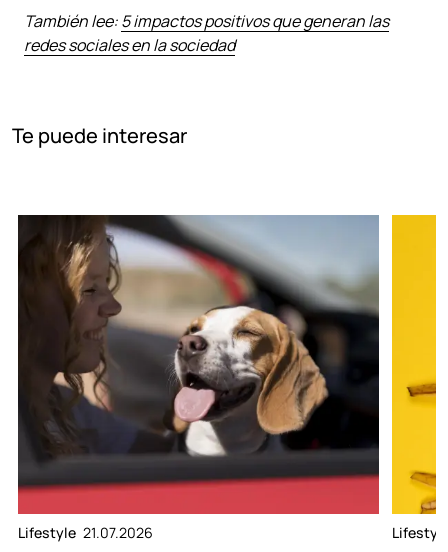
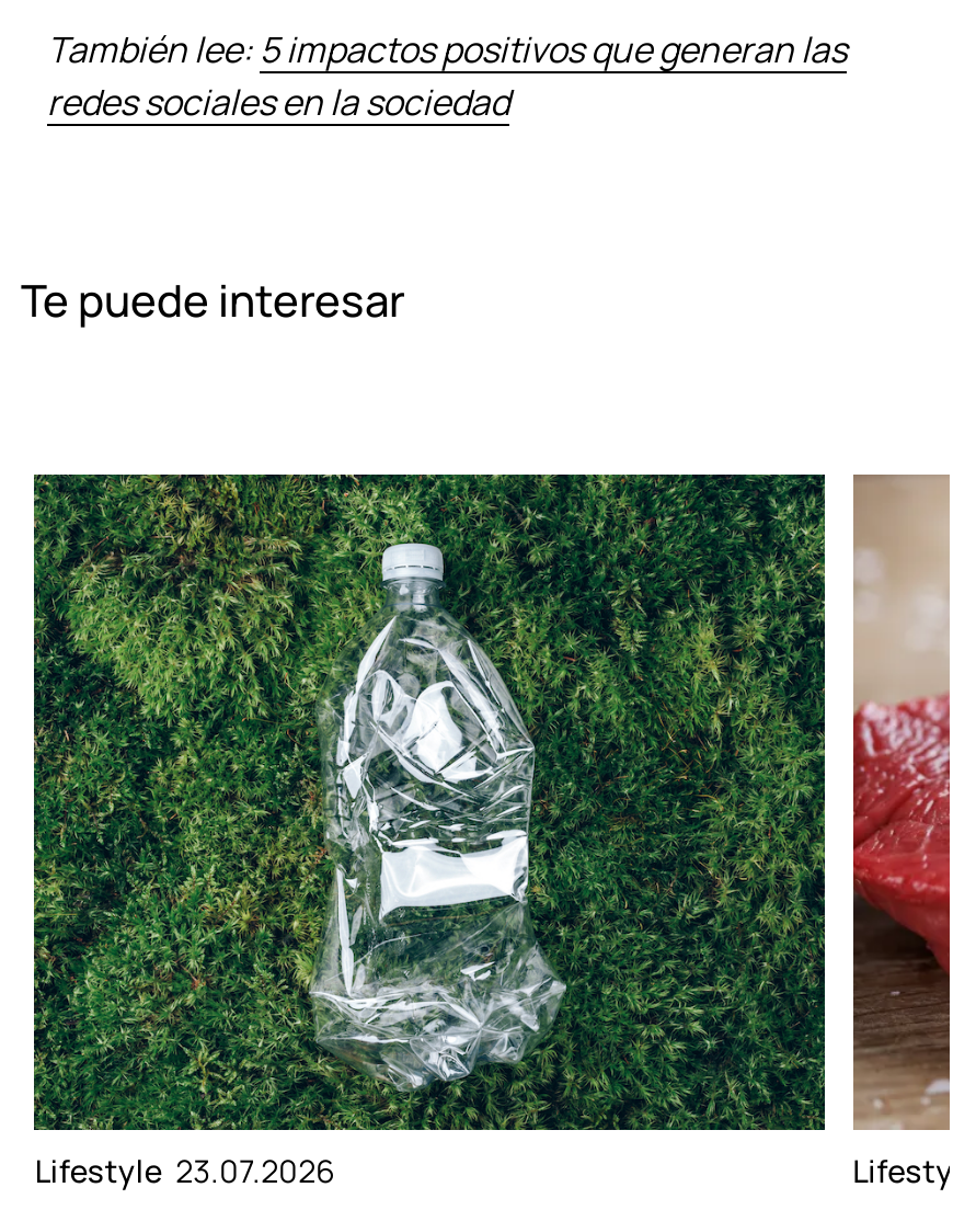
- [image]
- Lifestyle 21.07.2026
+ [image]
+ Lifestyle 23.07.2026

- [image]
+ [image]
